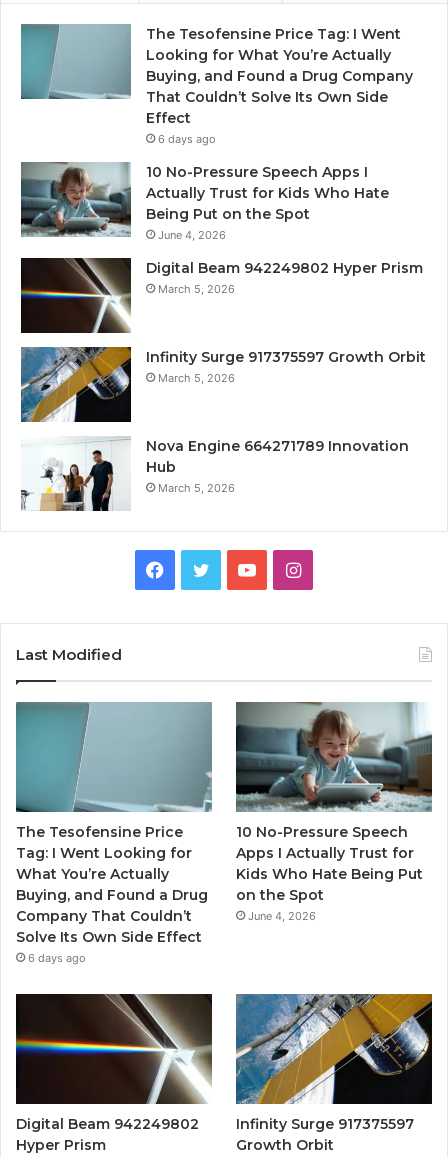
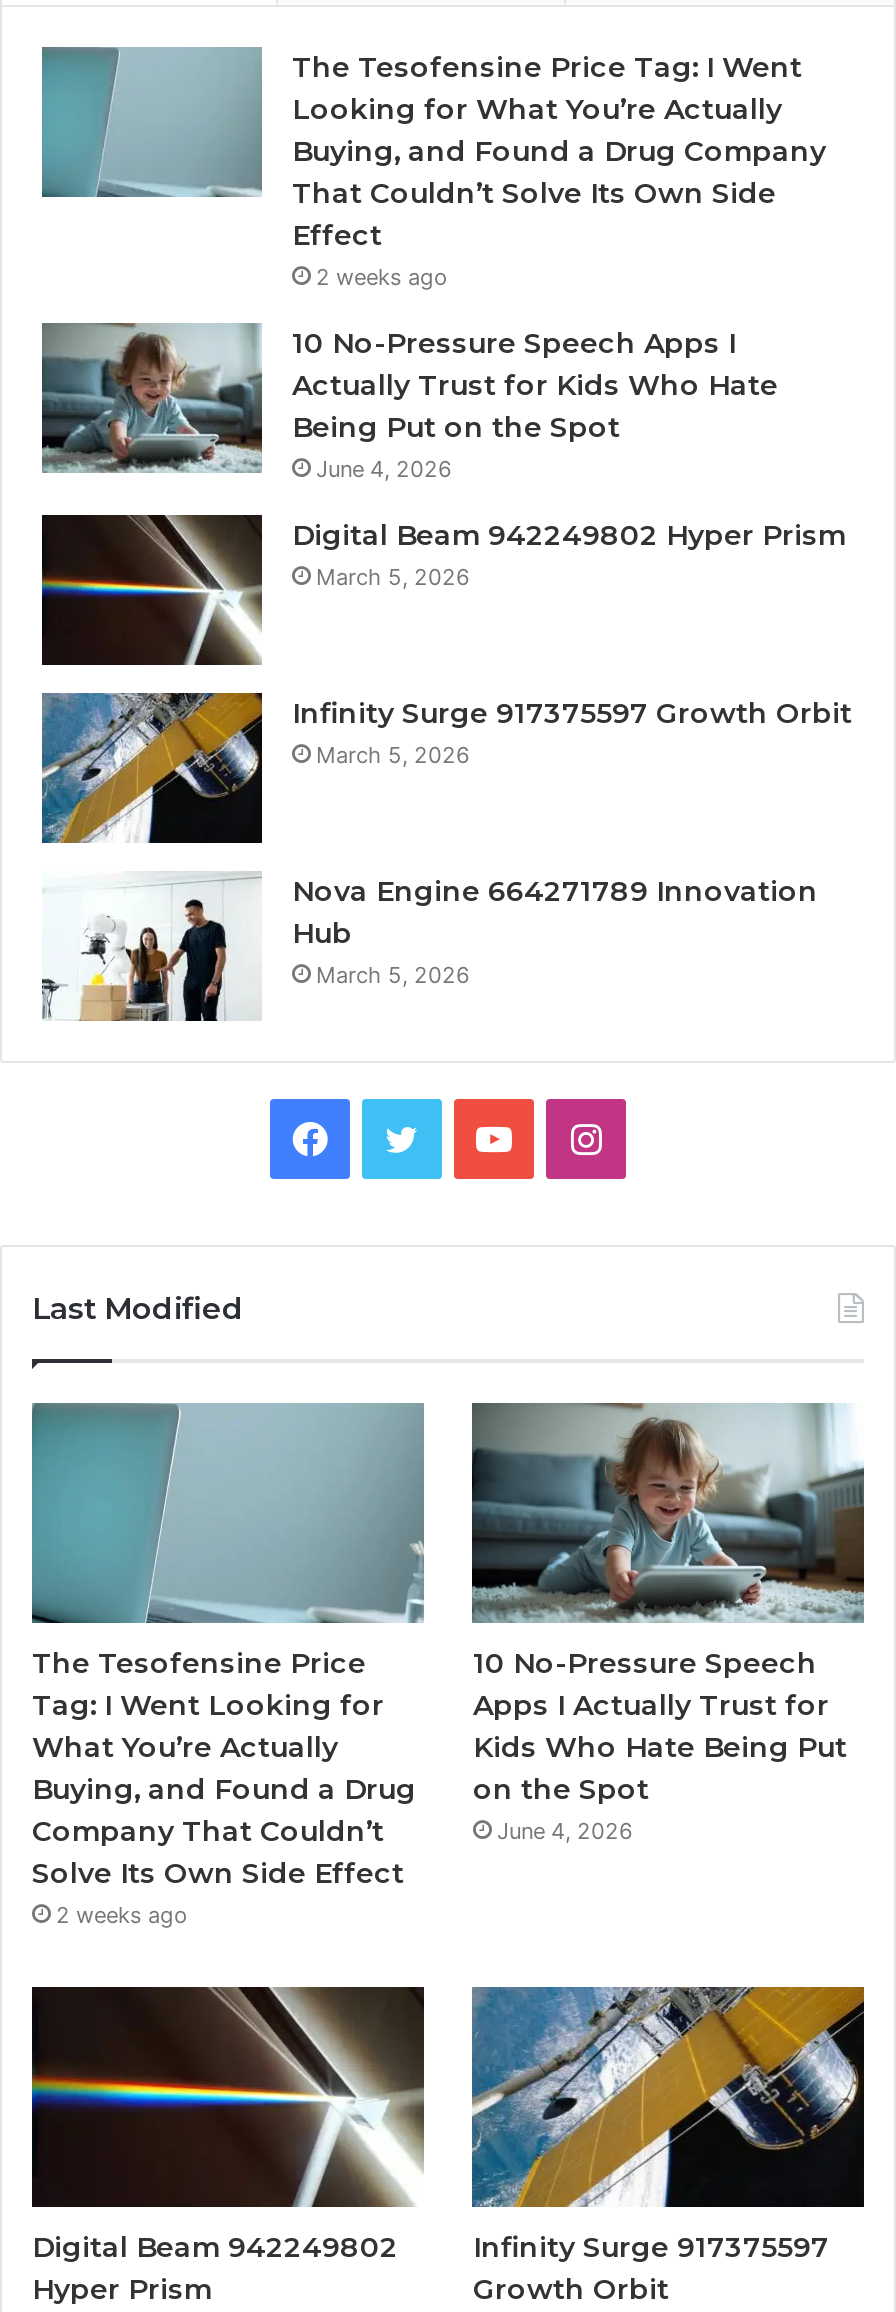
- 6 days ago
+ 2 weeks ago

- 6 days ago
+ 2 weeks ago
